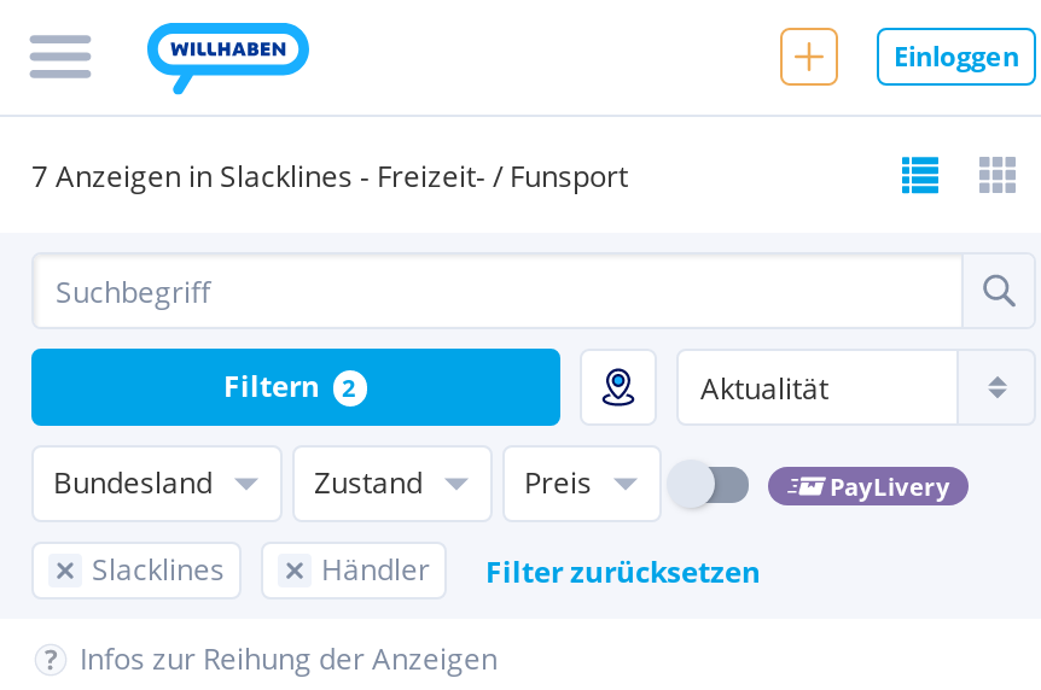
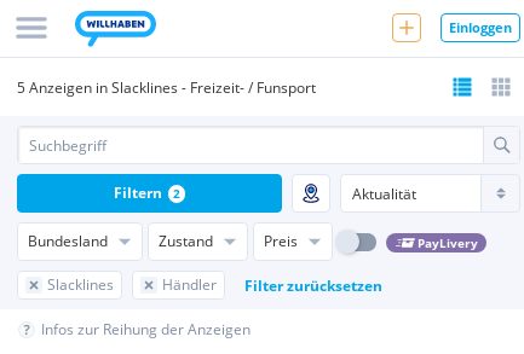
- 7 Anzeigen in Slacklines - Freizeit- / Funsport
+ 5 Anzeigen in Slacklines - Freizeit- / Funsport
